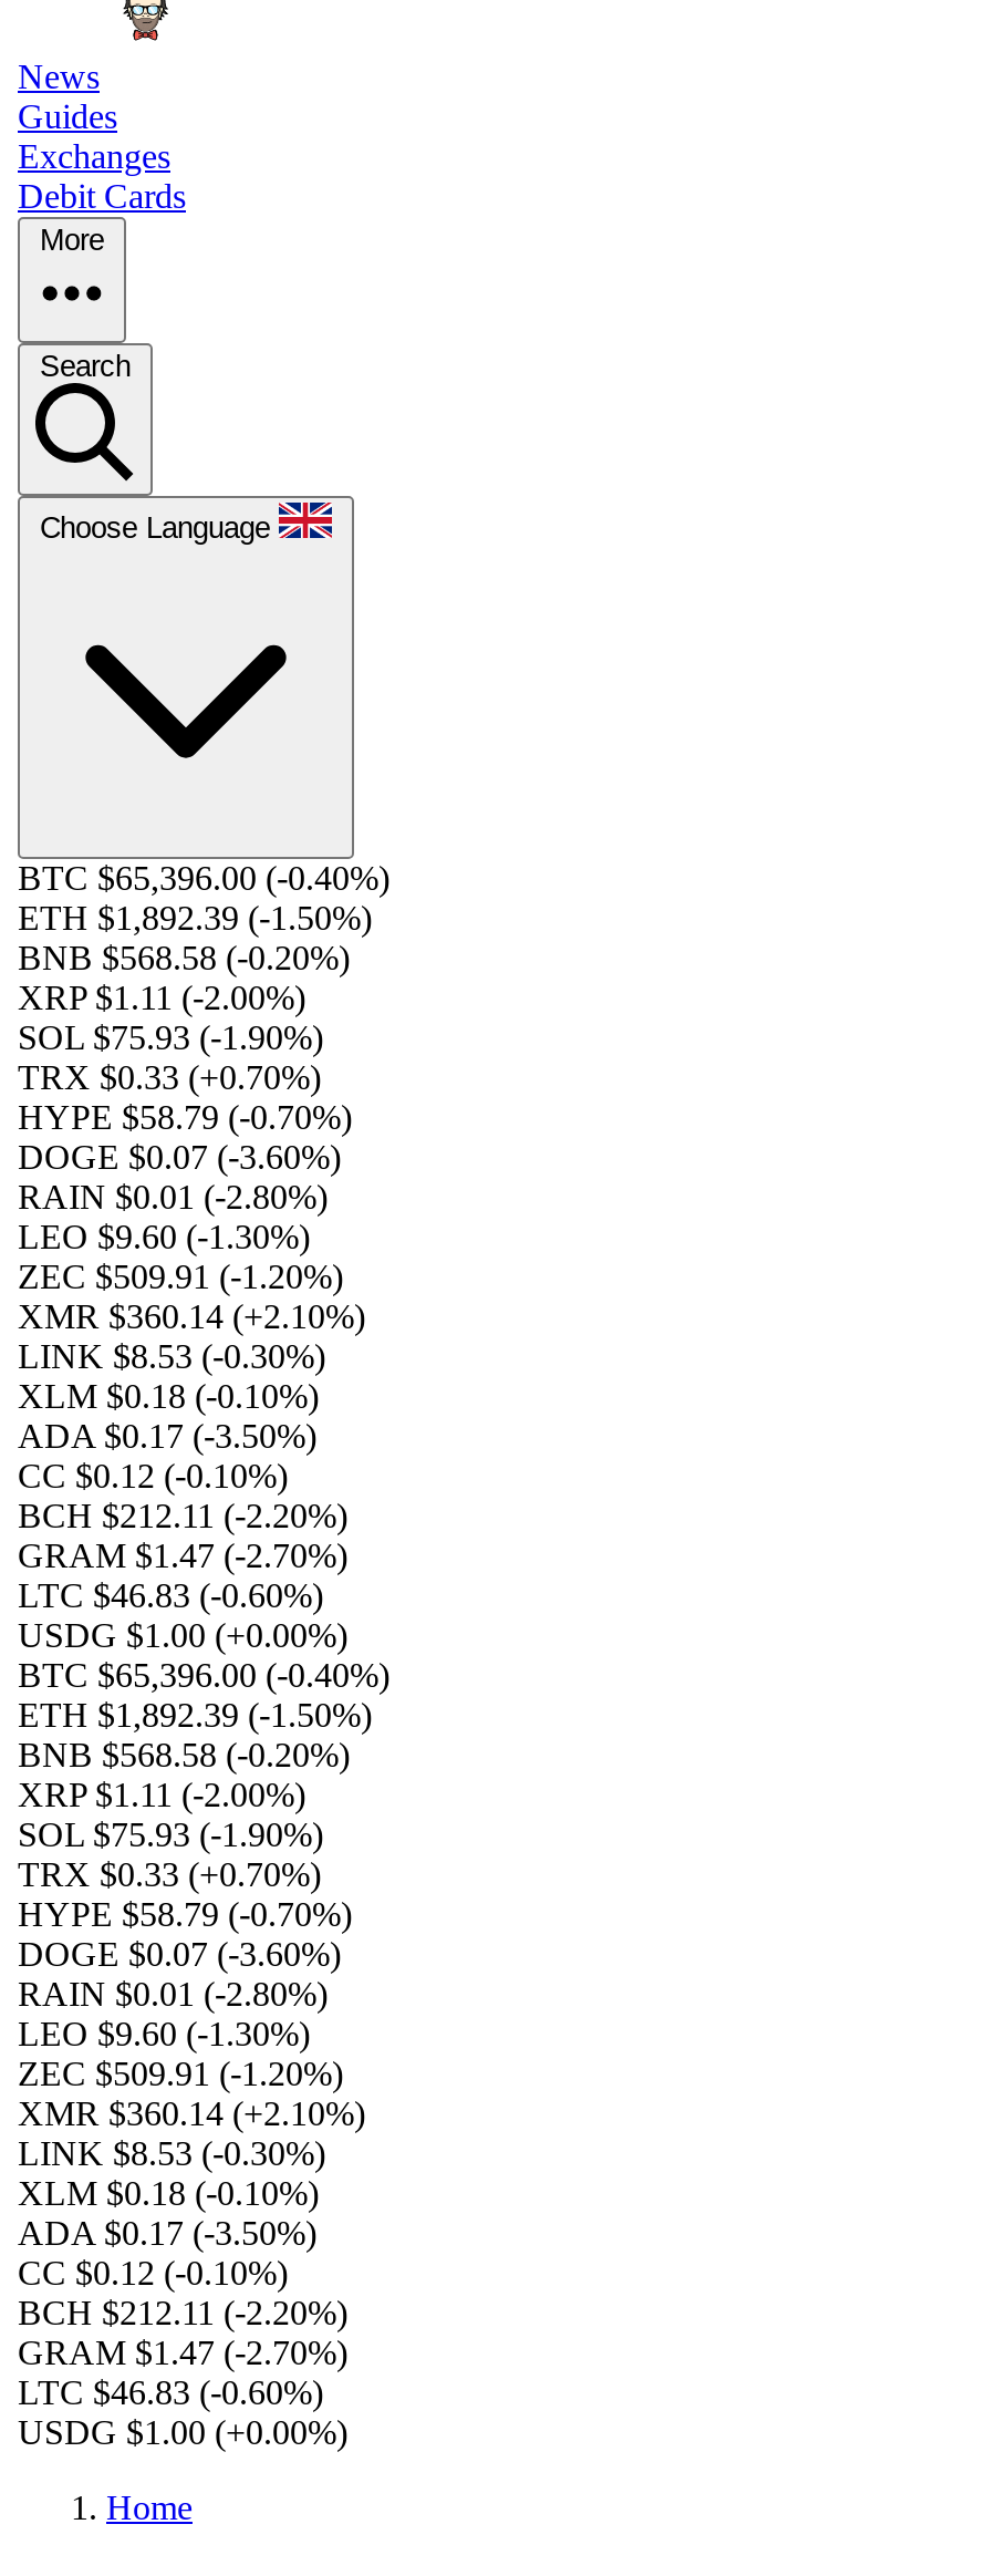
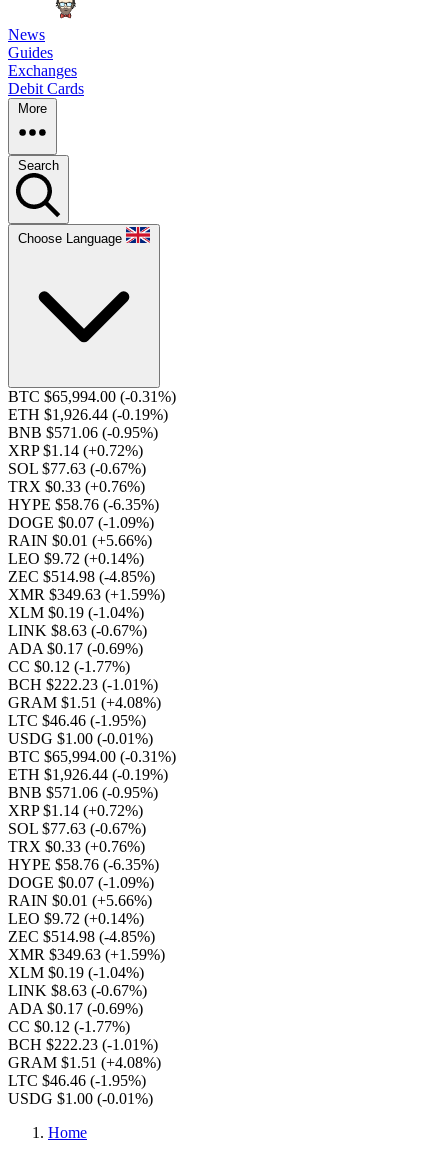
- BTC $65,396.00(-0.40%)
- ETH $1,892.39 (-1.50%)
- BNB $568.58 (-0.20%)
- XRP $1.11 (-2.00%)
- SOL $75.93 (-1.90%)
- TRX $0.33 (+0.70%)
- HYPE $58.79 (-0.70%)
- DOGE $0.07 (-3.60%)
- RAIN $0.01 (-2.80%)
- LEO $9.60 (-1.30%)
- ZEC $509.91 (-1.20%)
- XMR $360.14(+2.10%)
- LINK $8.53 (-0.30%)
- XLM $0.18 (-0.10%)
- ADA $0.17 (-3.50%)
- CC $0.12 (-0.10%)
- BCH $212.11 (-2.20%)
- GRAM $1.47 (-2.70%)
- LTC $46.83 (-0.60%)
- USDG $1.00(+0.00%)
- BTC $65,396.00 (-0.40%)
- ETH $1,892.39 (-1.50%)
- BNB $568.58 (-0.20%)
- XRP $1.11 (-2.00%)
- SOL $75.93 (-1.90%)
- TRX $0.33 (+0.70%)
- HYPE $58.79 (-0.70%)
- DOGE $0.07 (-3.60%)
- RAIN $0.01 (-2.80%)
- LEO $9.60 (-1.30%)
- ZEC $509.91 (-1.20%)
- XMR $360.14(+2.10%)
- LINK $8.53 (-0.30%)
- XLM $0.18 (-0.10%)
- ADA $0.17 (-3.50%)
- CC $0.12 (-0.10%)
- BCH $212.11 (-2.20%)
- GRAM $1.47 (-2.70%)
- LTC $46.83 (-0.60%)
- USDG $1.00(+0.00%)
+ BTC $65,994.00(-0.31%)
+ ETH $1,926.44 (-0.19%)
+ BNB $571.06 (-0.95%)
+ XRP $1.14 (+0.72%)
+ SOL $77.63 (-0.67%)
+ TRX $0.33 (+0.76%)
+ HYPE $58.76 (-6.35%)
+ DOGE $0.07 (-1.09%)
+ RAIN $0.01 (+5.66%)
+ LEO $9.72 (+0.14%)
+ ZEC $514.98 (-4.85%)
+ XMR $349.63(+1.59%)
+ XLM $0.19 (-1.04%)
+ LINK $8.63 (-0.67%)
+ ADA $0.17 (-0.69%)
+ CC $0.12 (-1.77%)
+ BCH $222.23 (-1.01%)
+ GRAM $1.51 (+4.08%)
+ LTC $46.46 (-1.95%)
+ USDG $1.00(-0.01%)
+ BTC $65,994.00 (-0.31%)
+ ETH $1,926.44 (-0.19%)
+ BNB $571.06 (-0.95%)
+ XRP $1.14 (+0.72%)
+ SOL $77.63 (-0.67%)
+ TRX $0.33 (+0.76%)
+ HYPE $58.76 (-6.35%)
+ DOGE $0.07 (-1.09%)
+ RAIN $0.01 (+5.66%)
+ LEO $9.72 (+0.14%)
+ ZEC $514.98 (-4.85%)
+ XMR $349.63(+1.59%)
+ XLM $0.19 (-1.04%)
+ LINK $8.63 (-0.67%)
+ ADA $0.17 (-0.69%)
+ CC $0.12 (-1.77%)
+ BCH $222.23 (-1.01%)
+ GRAM $1.51 (+4.08%)
+ LTC $46.46 (-1.95%)
+ USDG $1.00(-0.01%)
